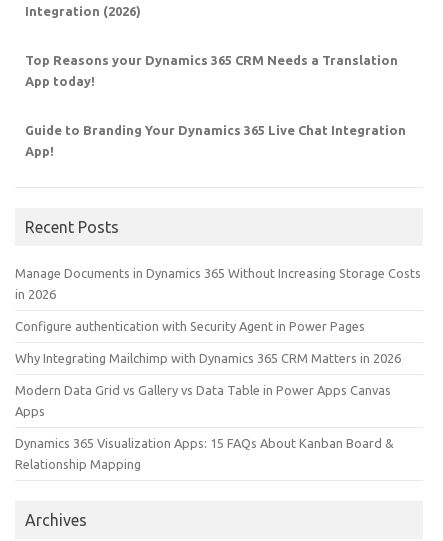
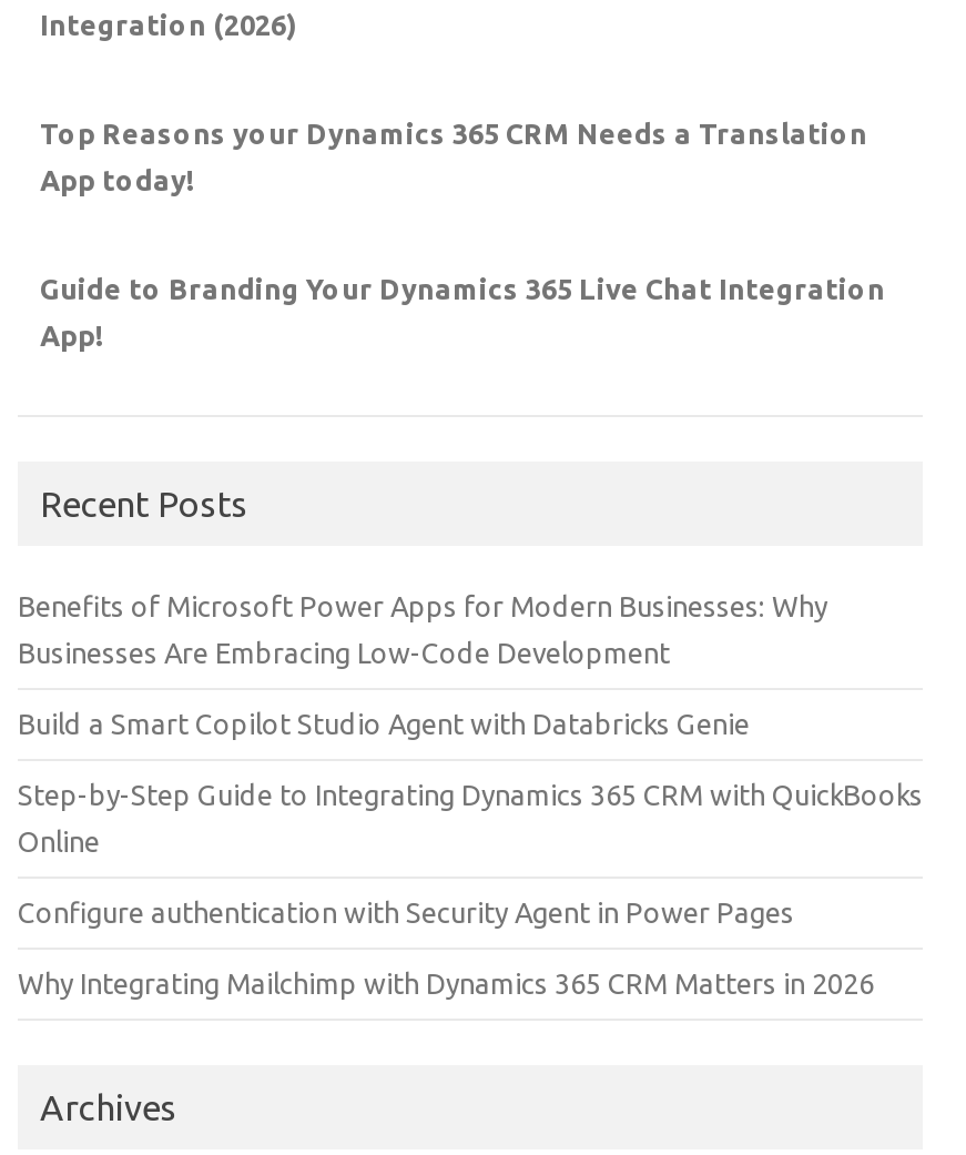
- Manage Documents in Dynamics 365 Without Increasing Storage Costs
- in 2026
+ Benefits of Microsoft Power Apps for Modern Businesses: Why
+ Businesses Are Embracing Low-Code Development
+ Build a Smart Copilot Studio Agent with Databricks Genie
+ Step-by-Step Guide to Integrating Dynamics 365 CRM with QuickBooks
+ Online

moved down: Configure authentication with Security Agent in Power Pages | Why Integrating Mailchimp with Dynamics 365 CRM Matters in 2026

- Modern Data Grid vs Gallery vs Data Table in Power Apps Canvas
- Apps
- Dynamics 365 Visualization Apps: 15 FAQs About Kanban Board &
- Relationship Mapping
